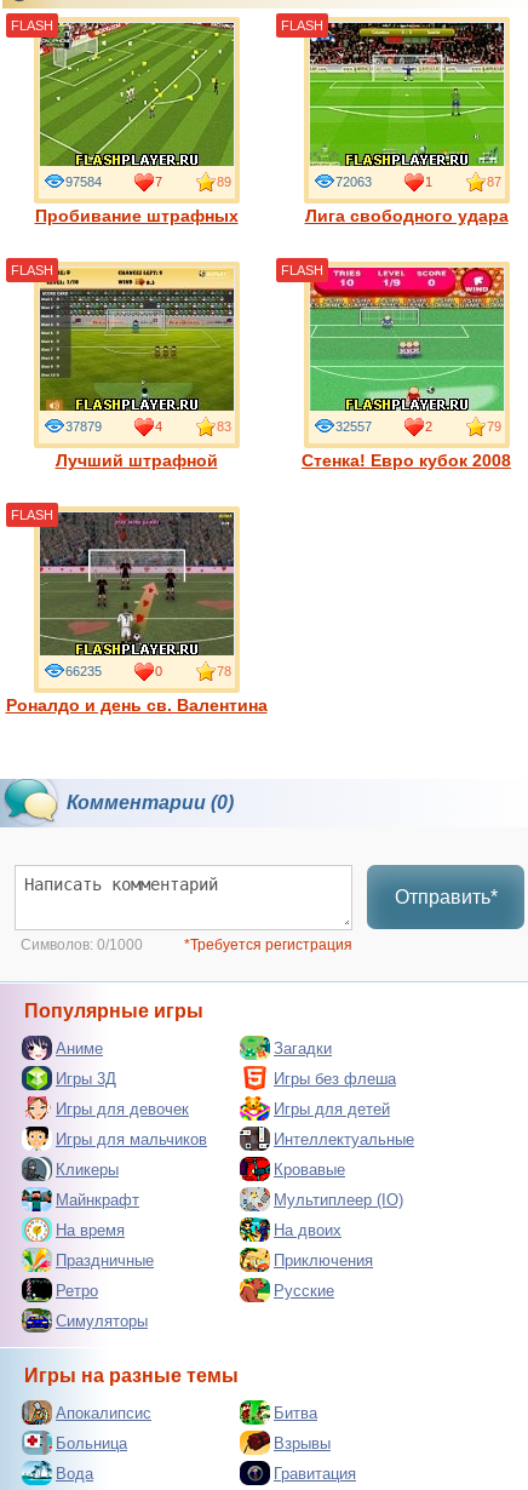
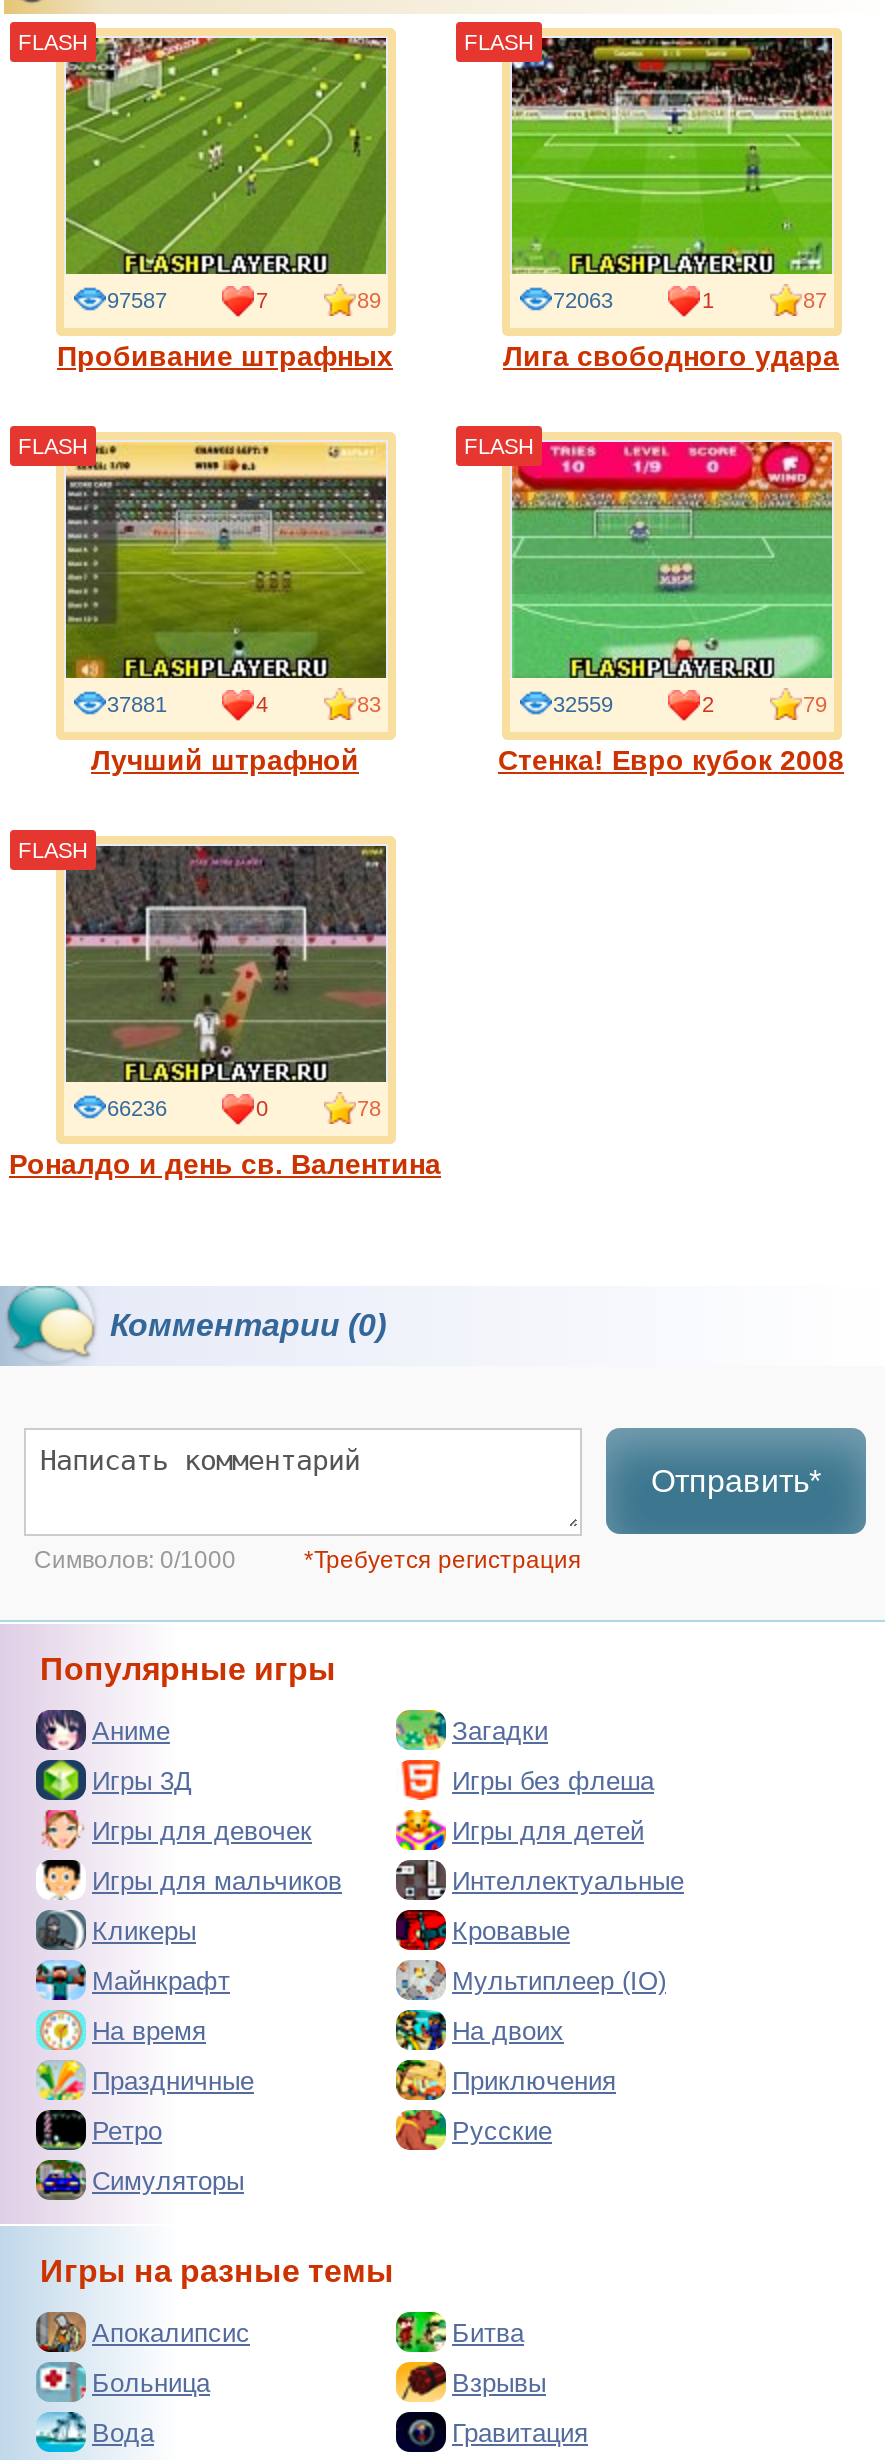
- 97584
+ 97587

- 37879
+ 37881

- 32557
+ 32559

- 66235
+ 66236
